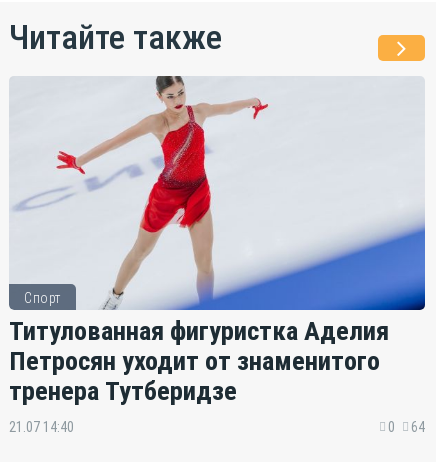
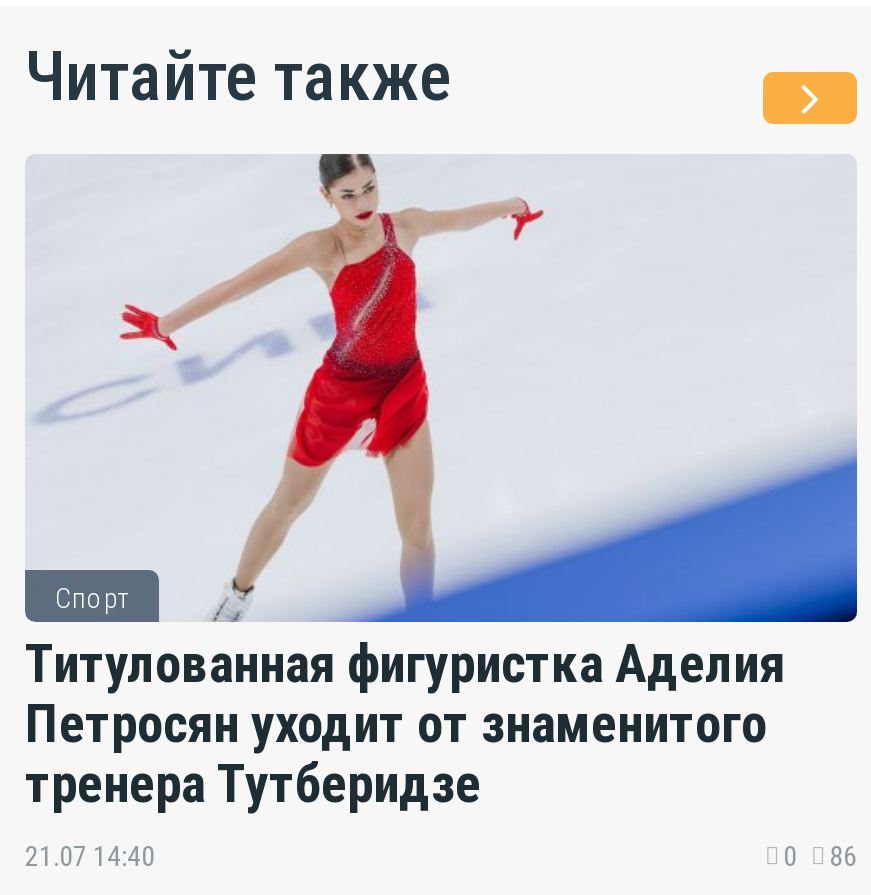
- 0 64
+ 0 86
